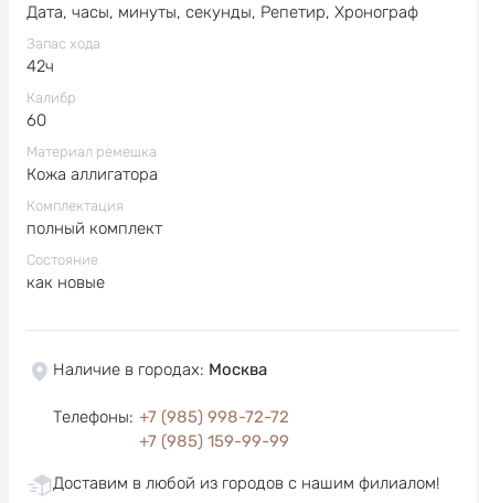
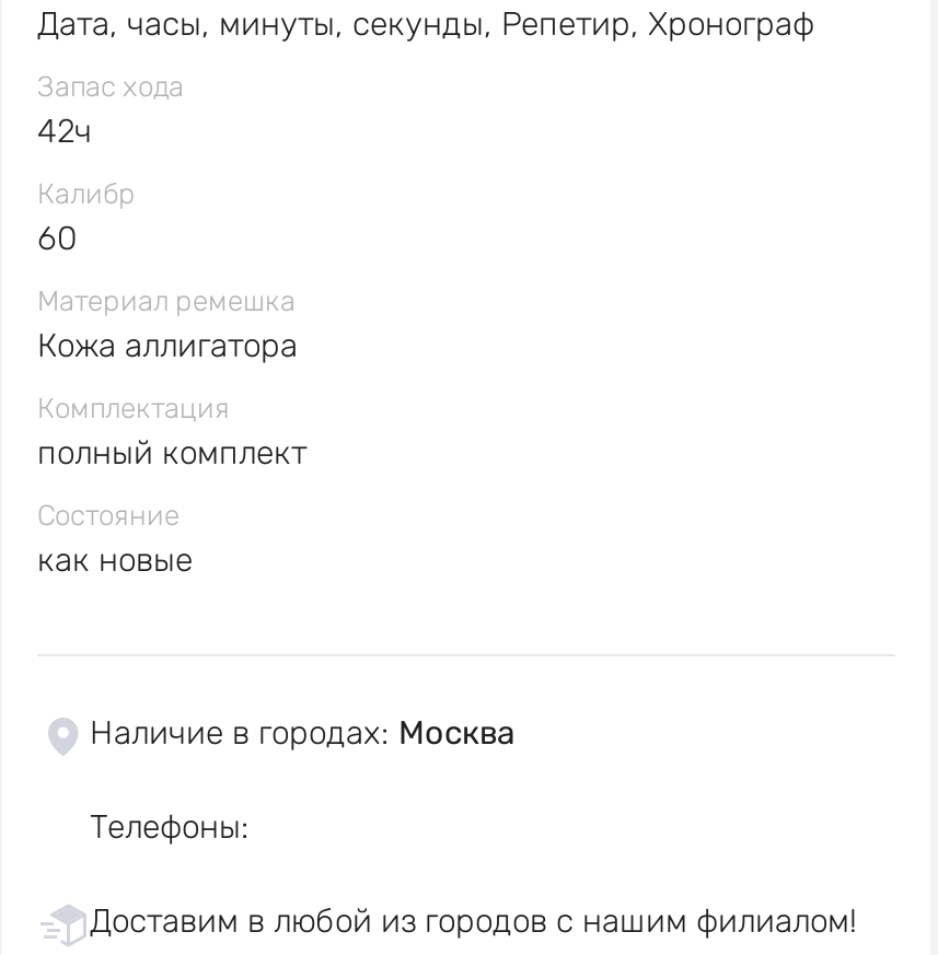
- Телефоны: +7 (985) 998-72-72
- +7 (985) 159-99-99
+ Телефоны:
